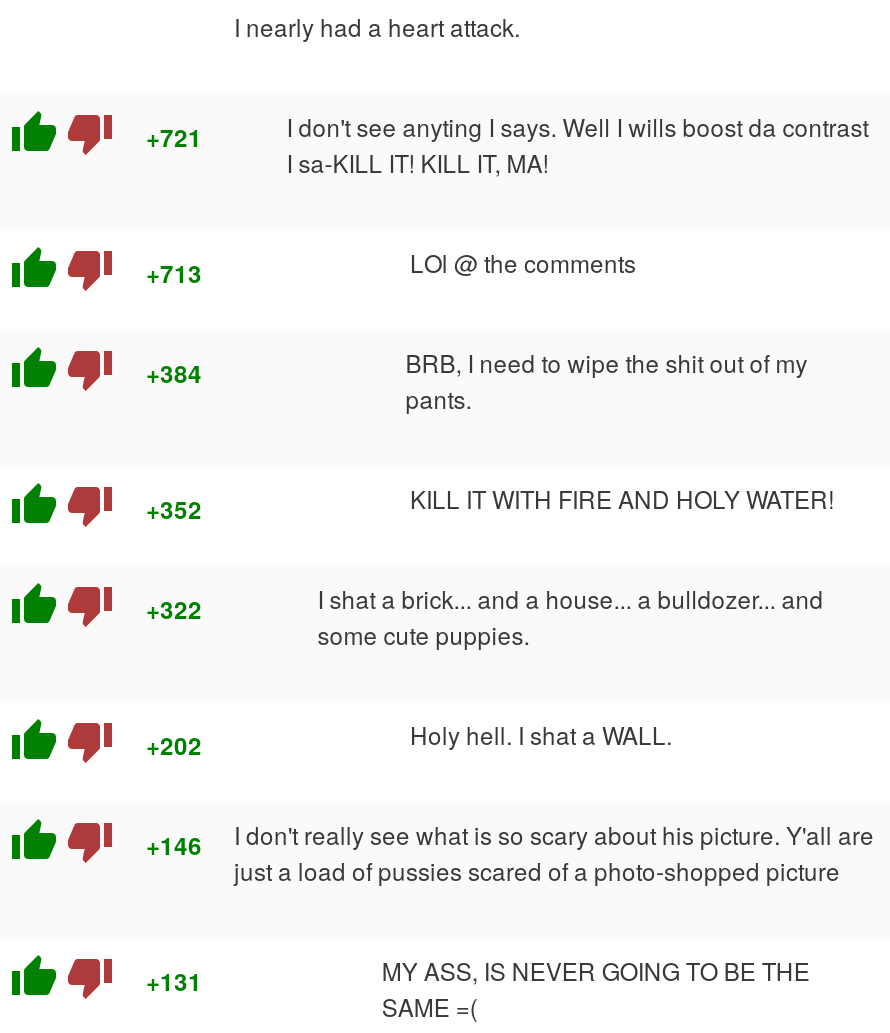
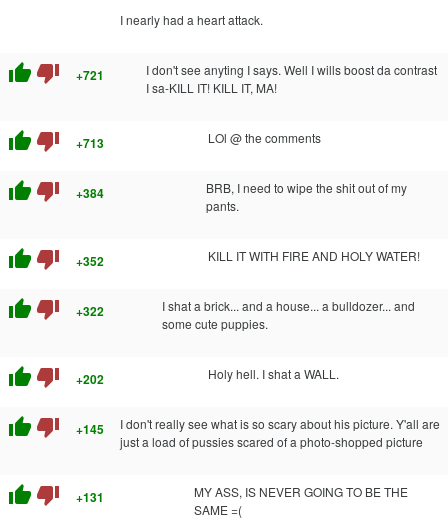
- +146
+ +145
